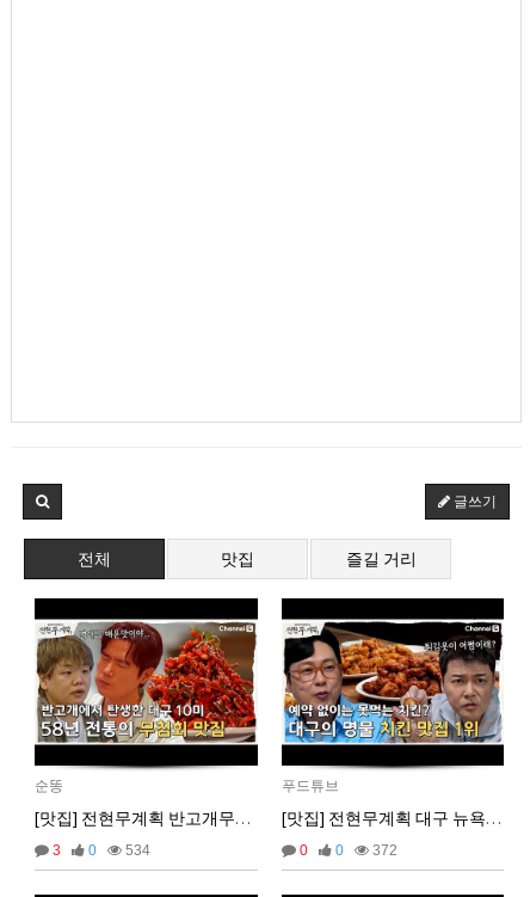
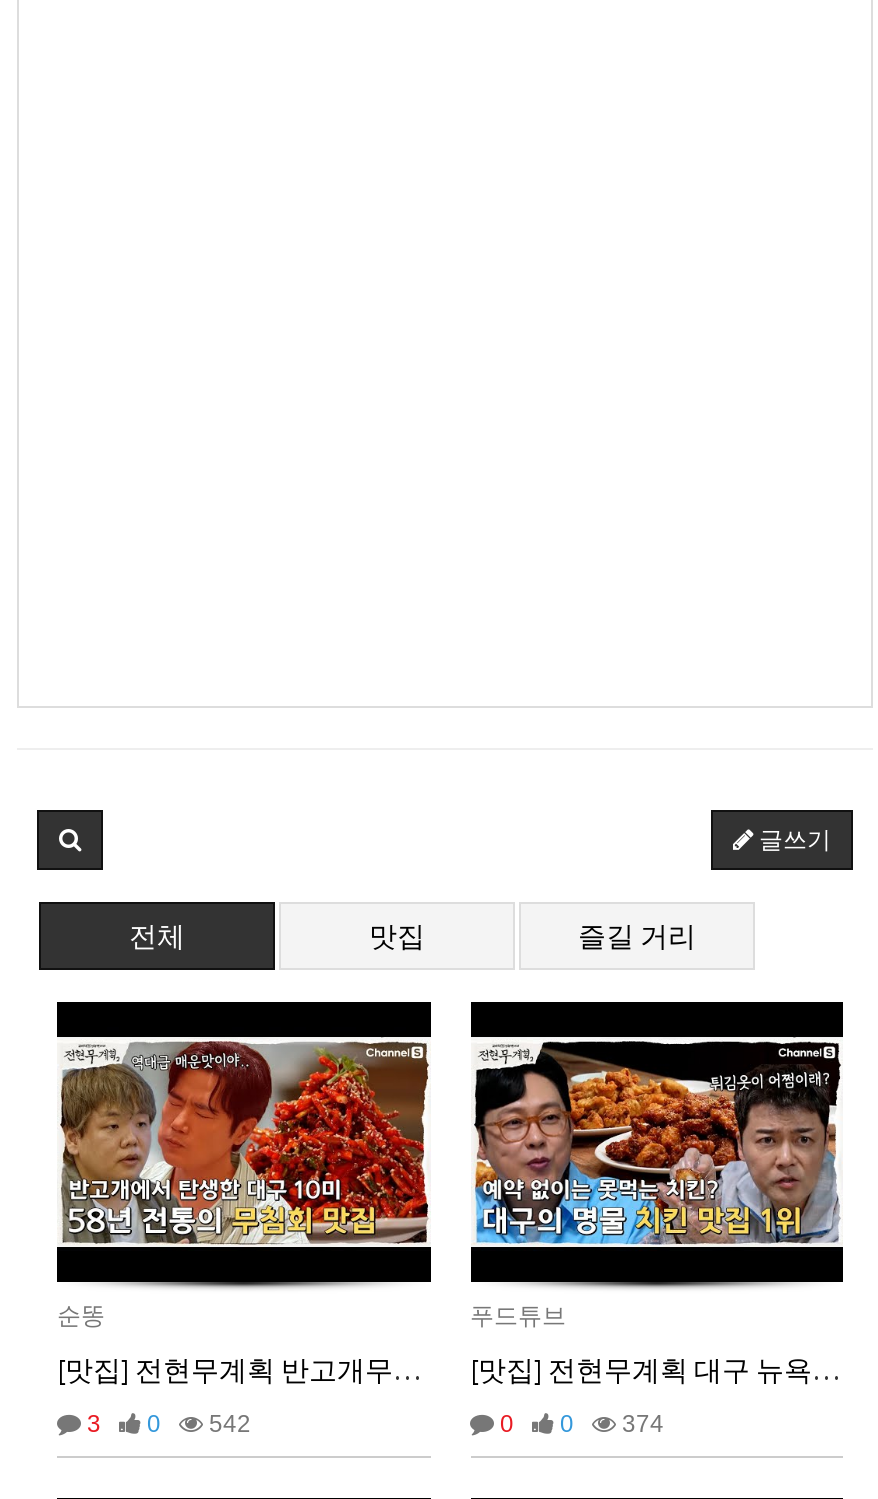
- 3 0 534
+ 3 0 542

- 0 0 372
+ 0 0 374
